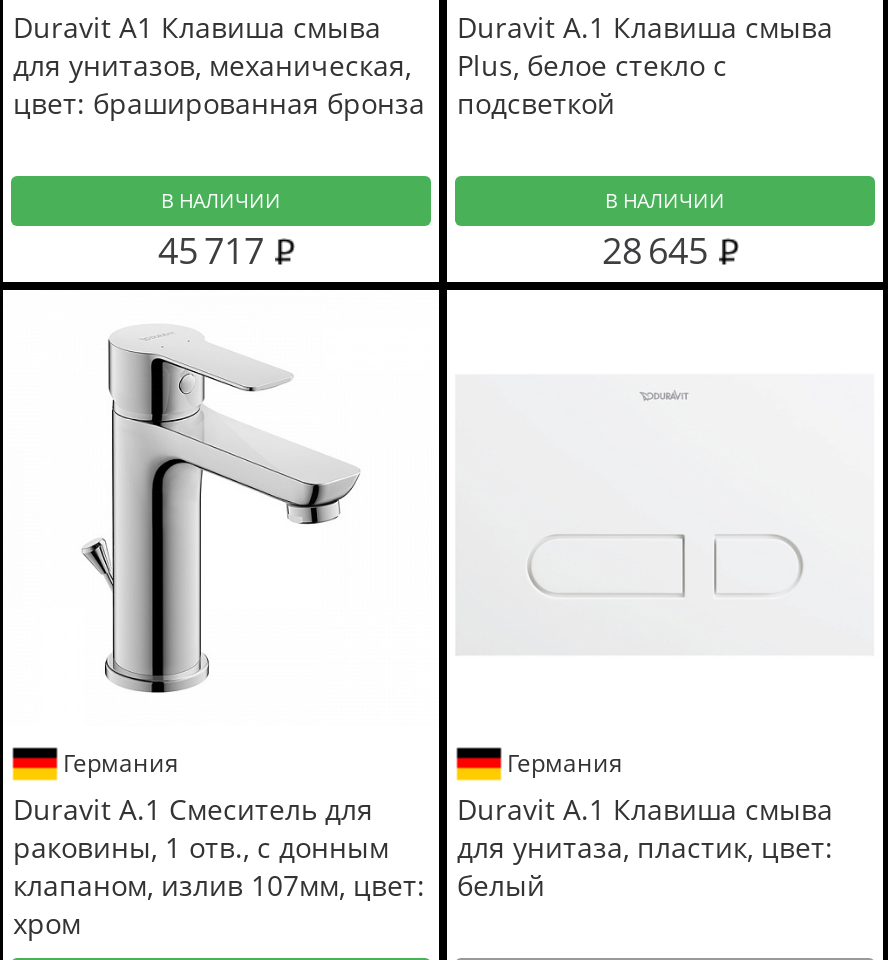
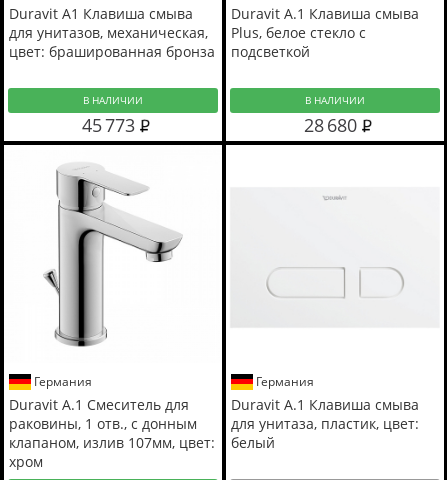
- 45 717
+ 45 773

- 28 645
+ 28 680
